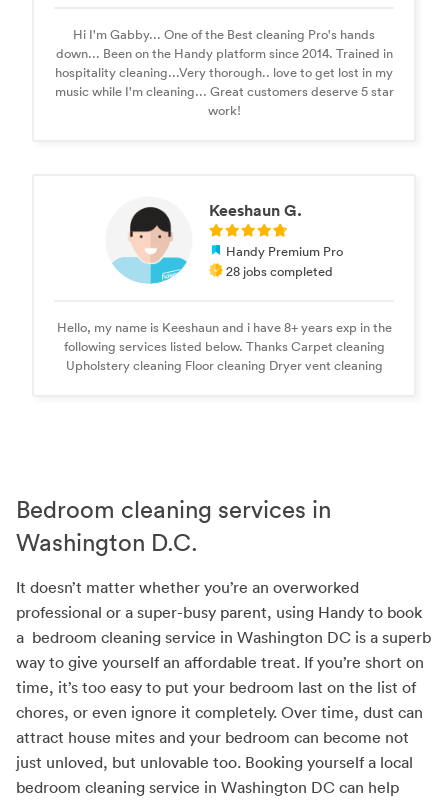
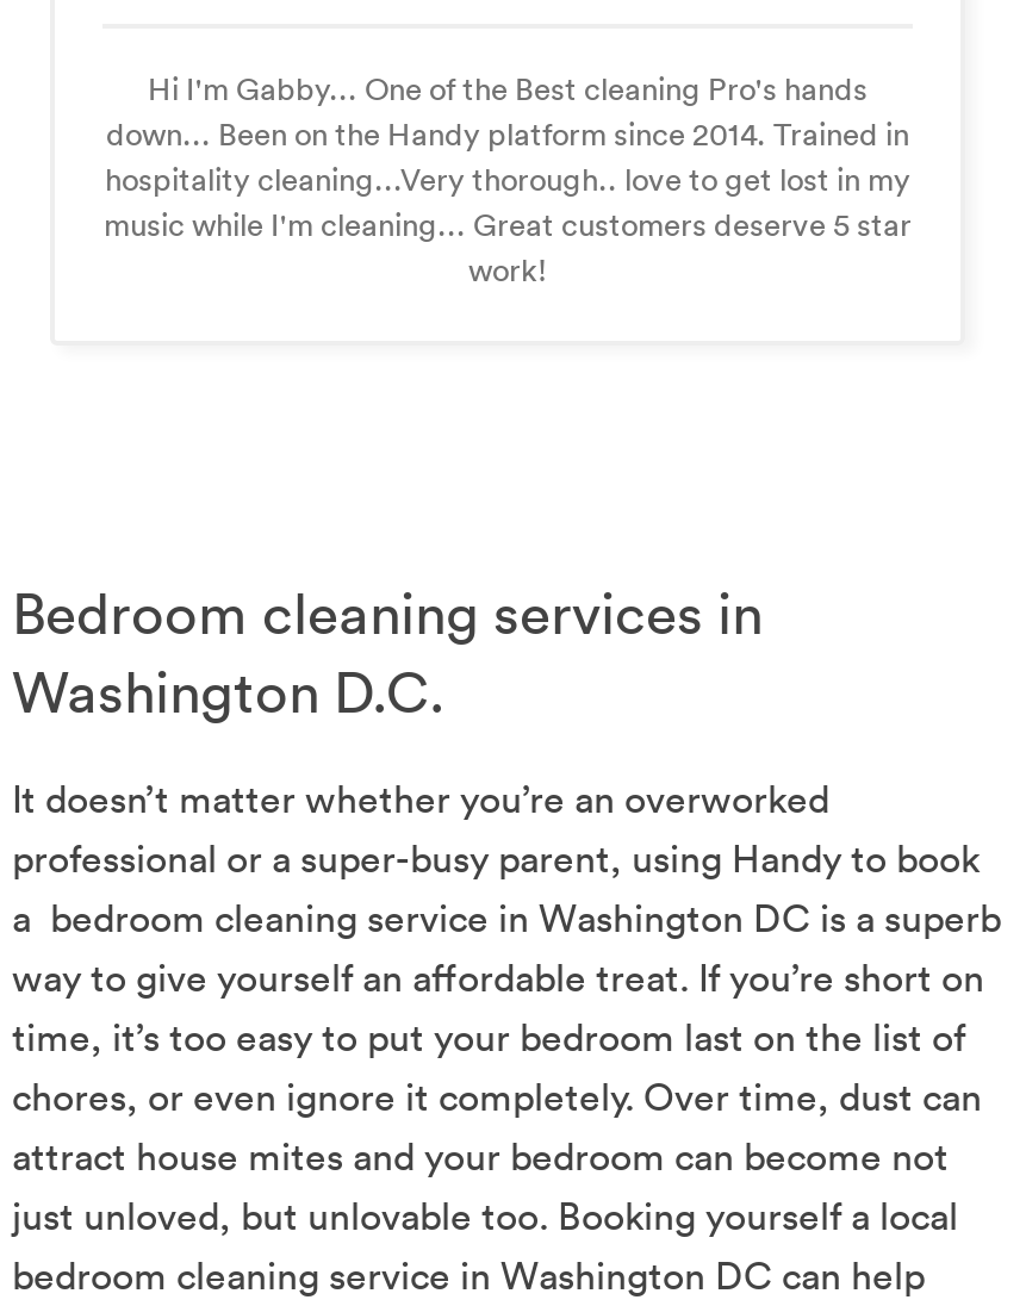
- [image]
- Keeshaun G.
- Handy Premium Pro
- 28 jobs completed
- Hello, my name is Keeshaun and i have 8+ years exp in the
- following services listed below. Thanks Carpet cleaning
- Upholstery cleaning Floor cleaning Dryer vent cleaning
